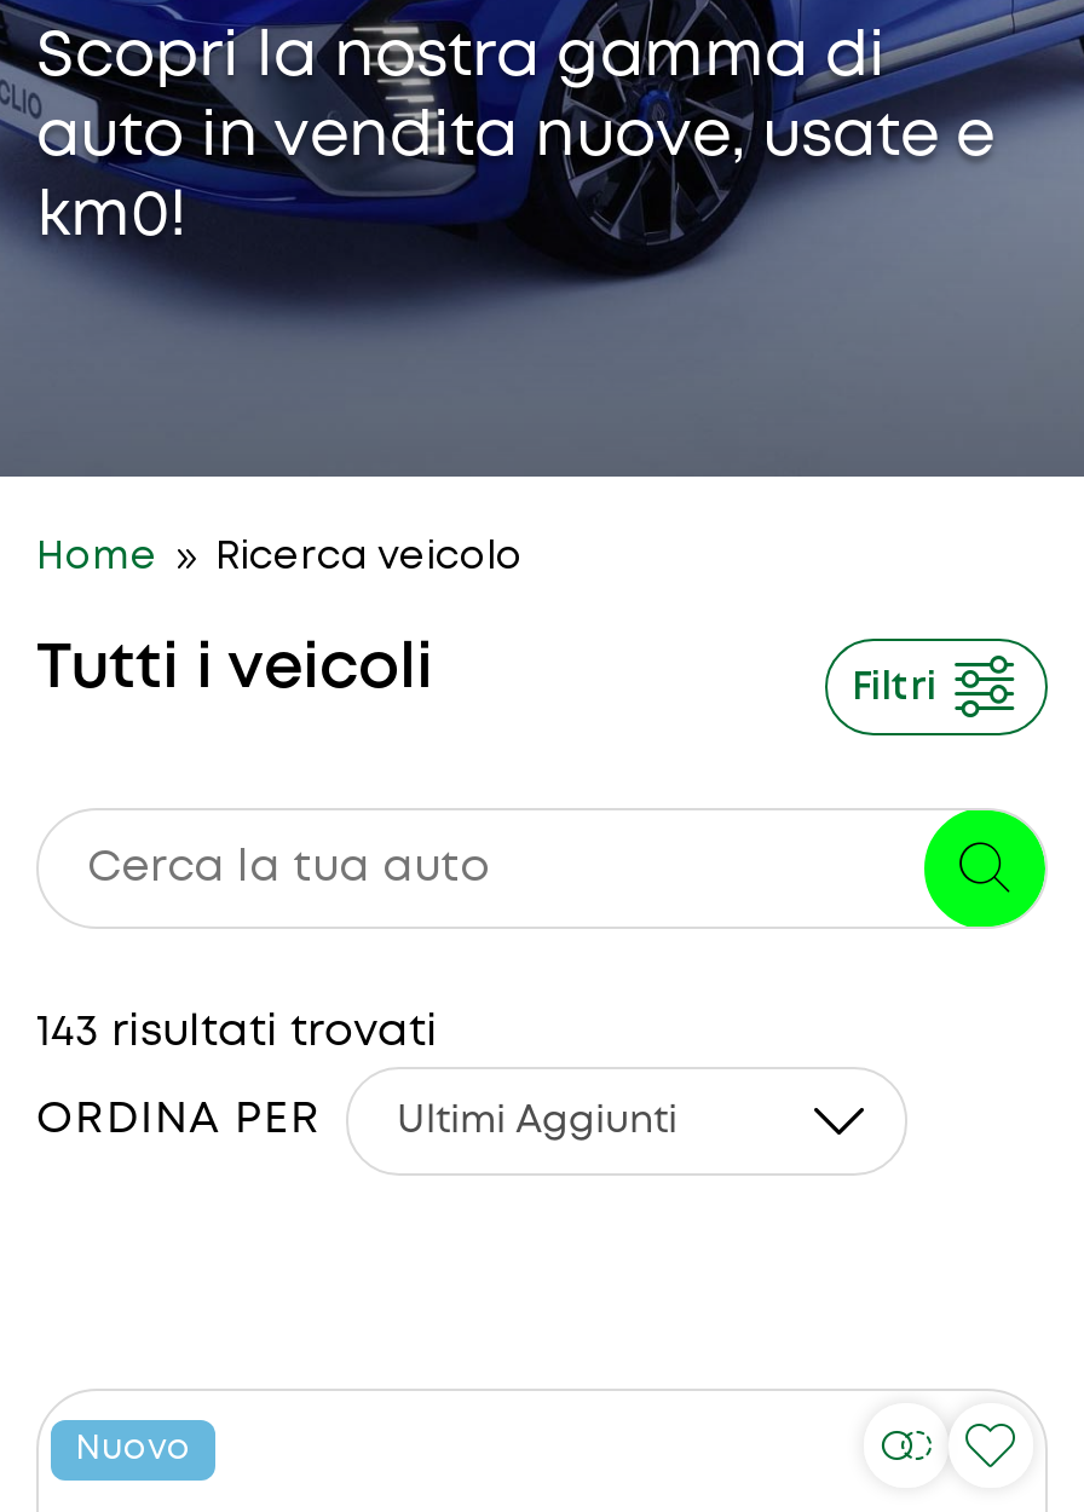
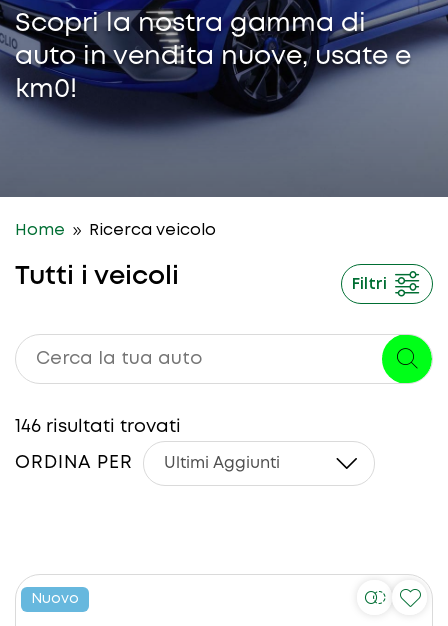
- 143 risultati trovati
+ 146 risultati trovati
